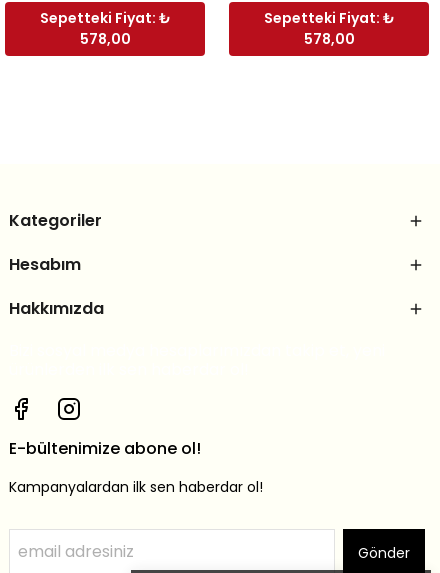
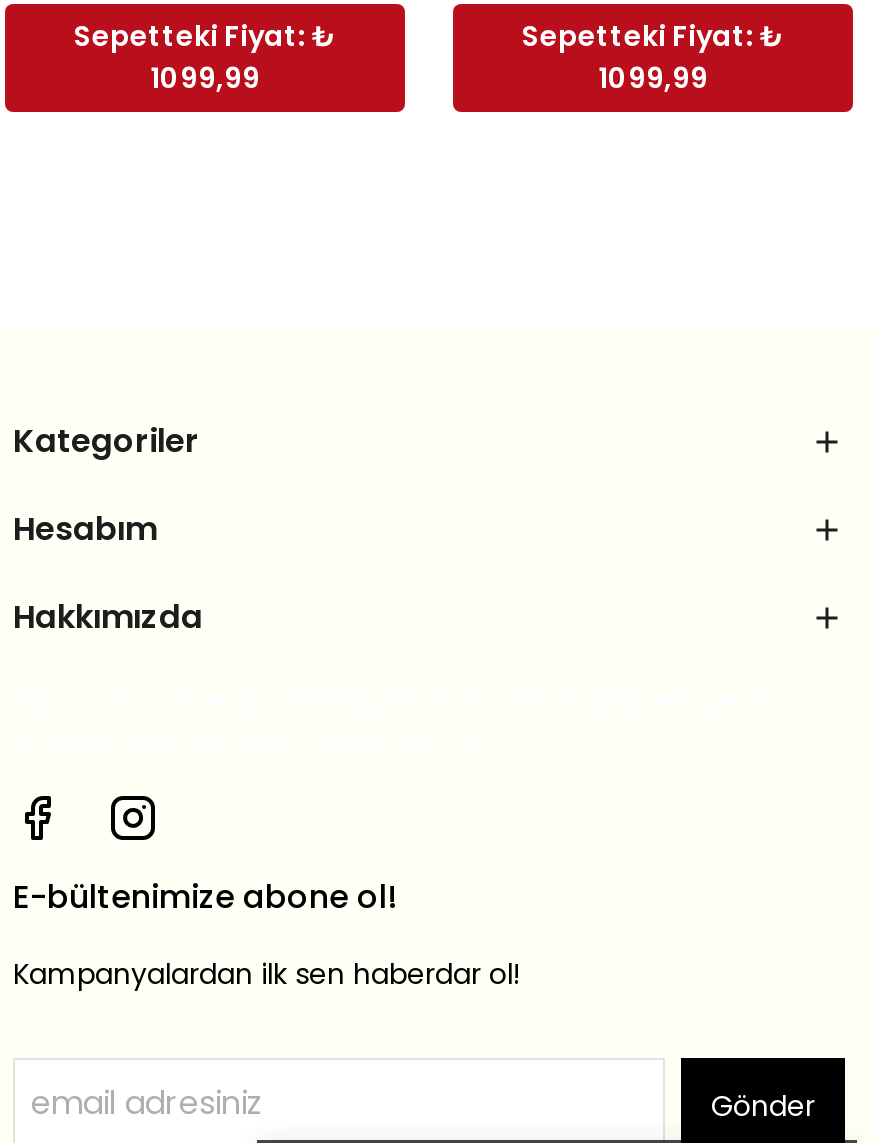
- 578,00
+ 1099,99

- 578,00
+ 1099,99
